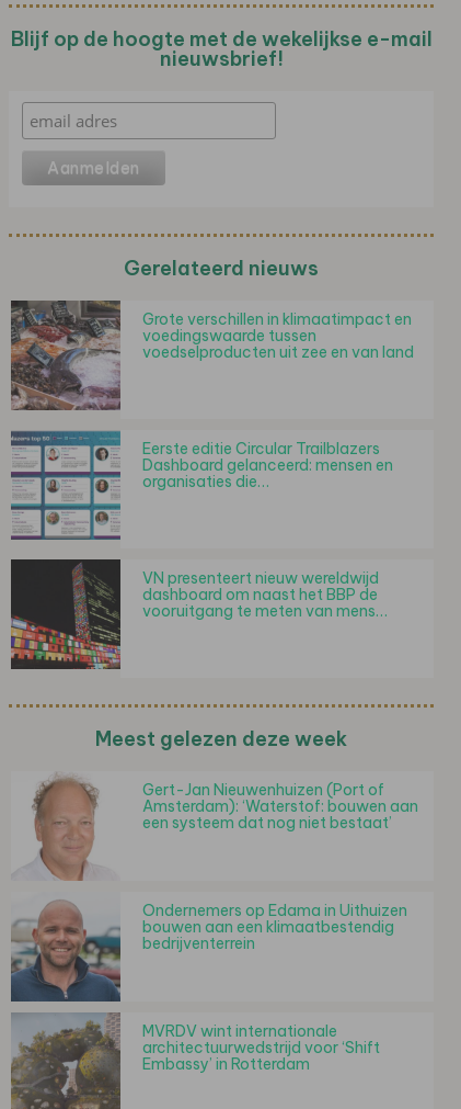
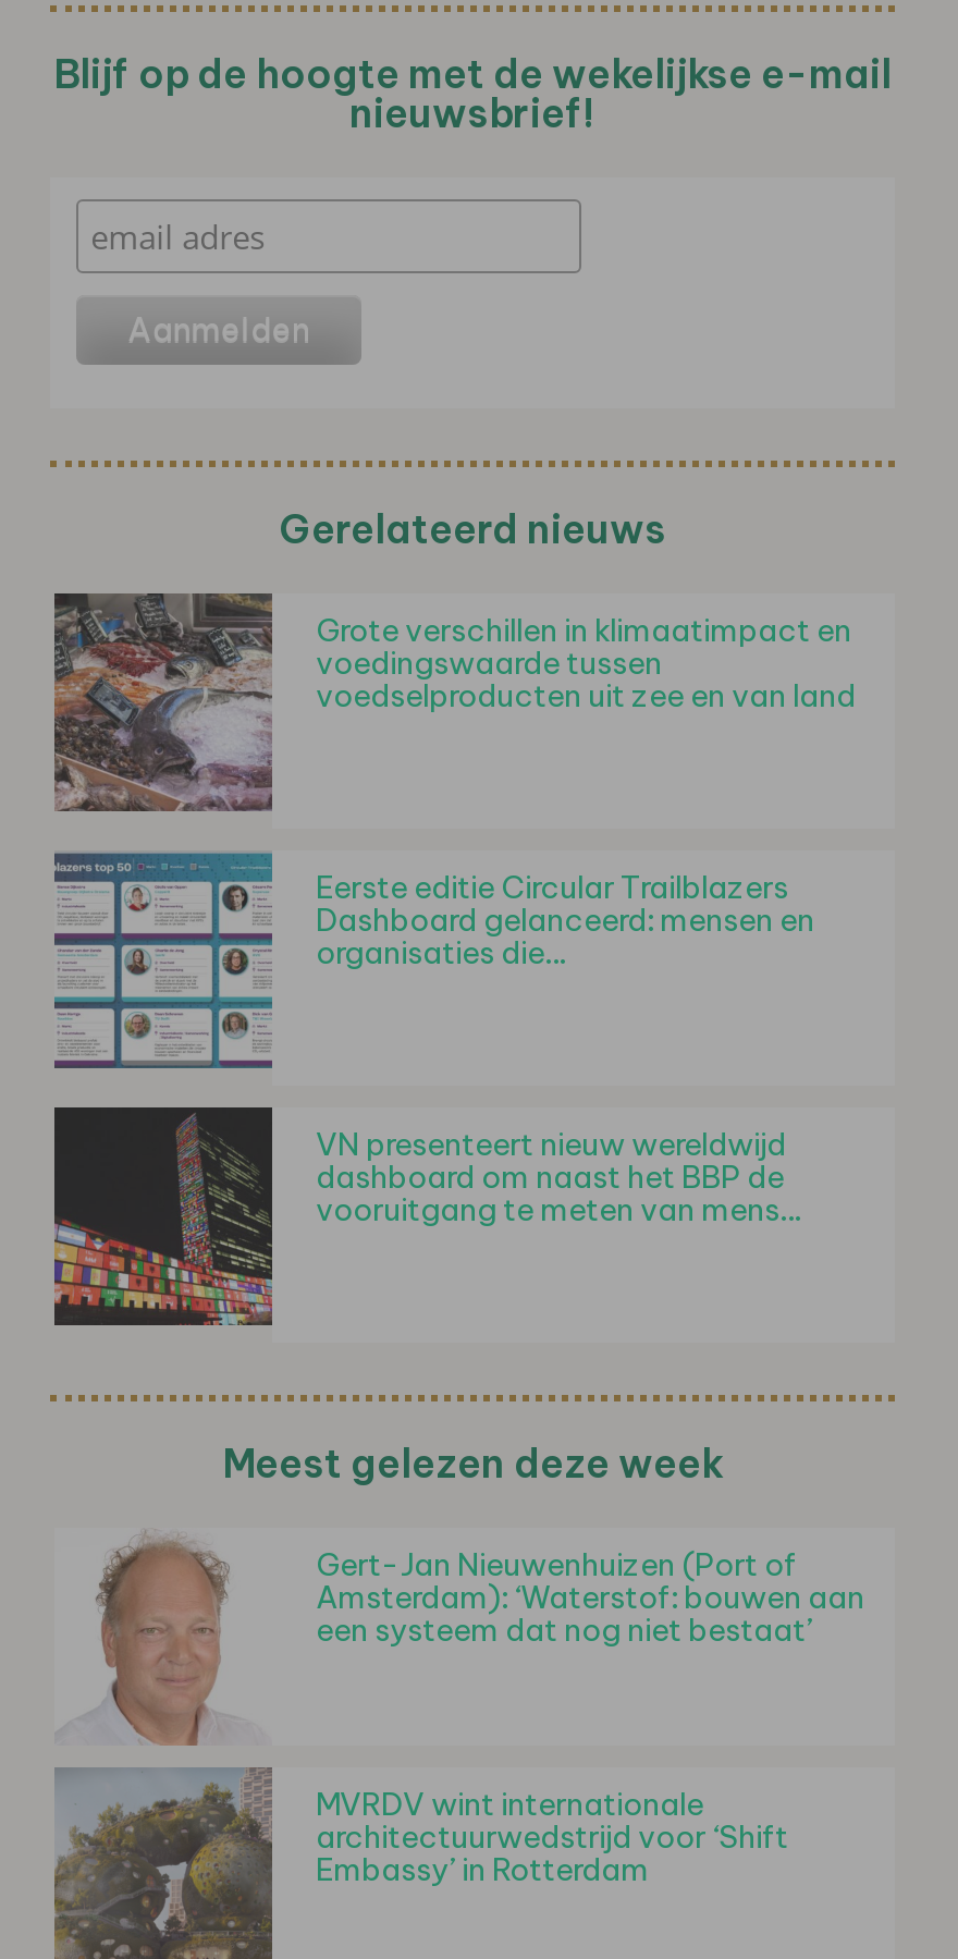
- [image]
- Ondernemers op Edama in Uithuizen
- bouwen aan een klimaatbestendig
- bedrijventerrein
